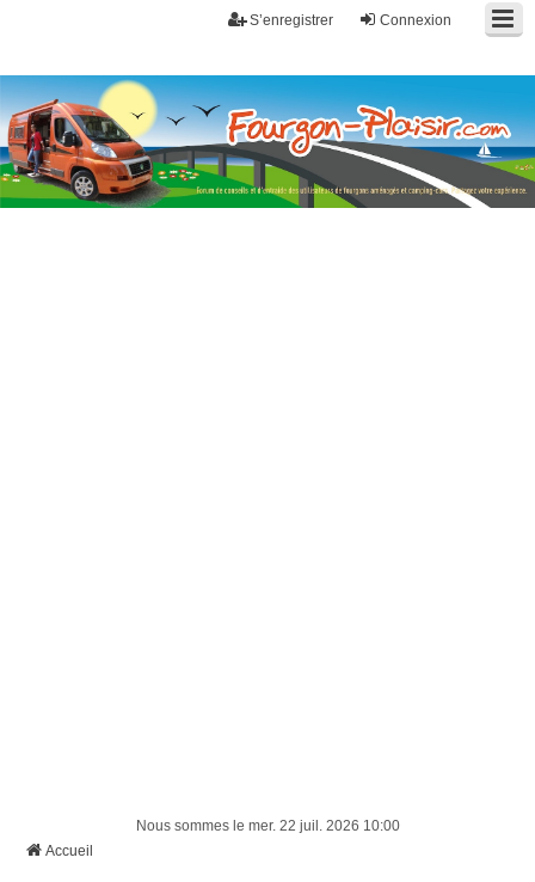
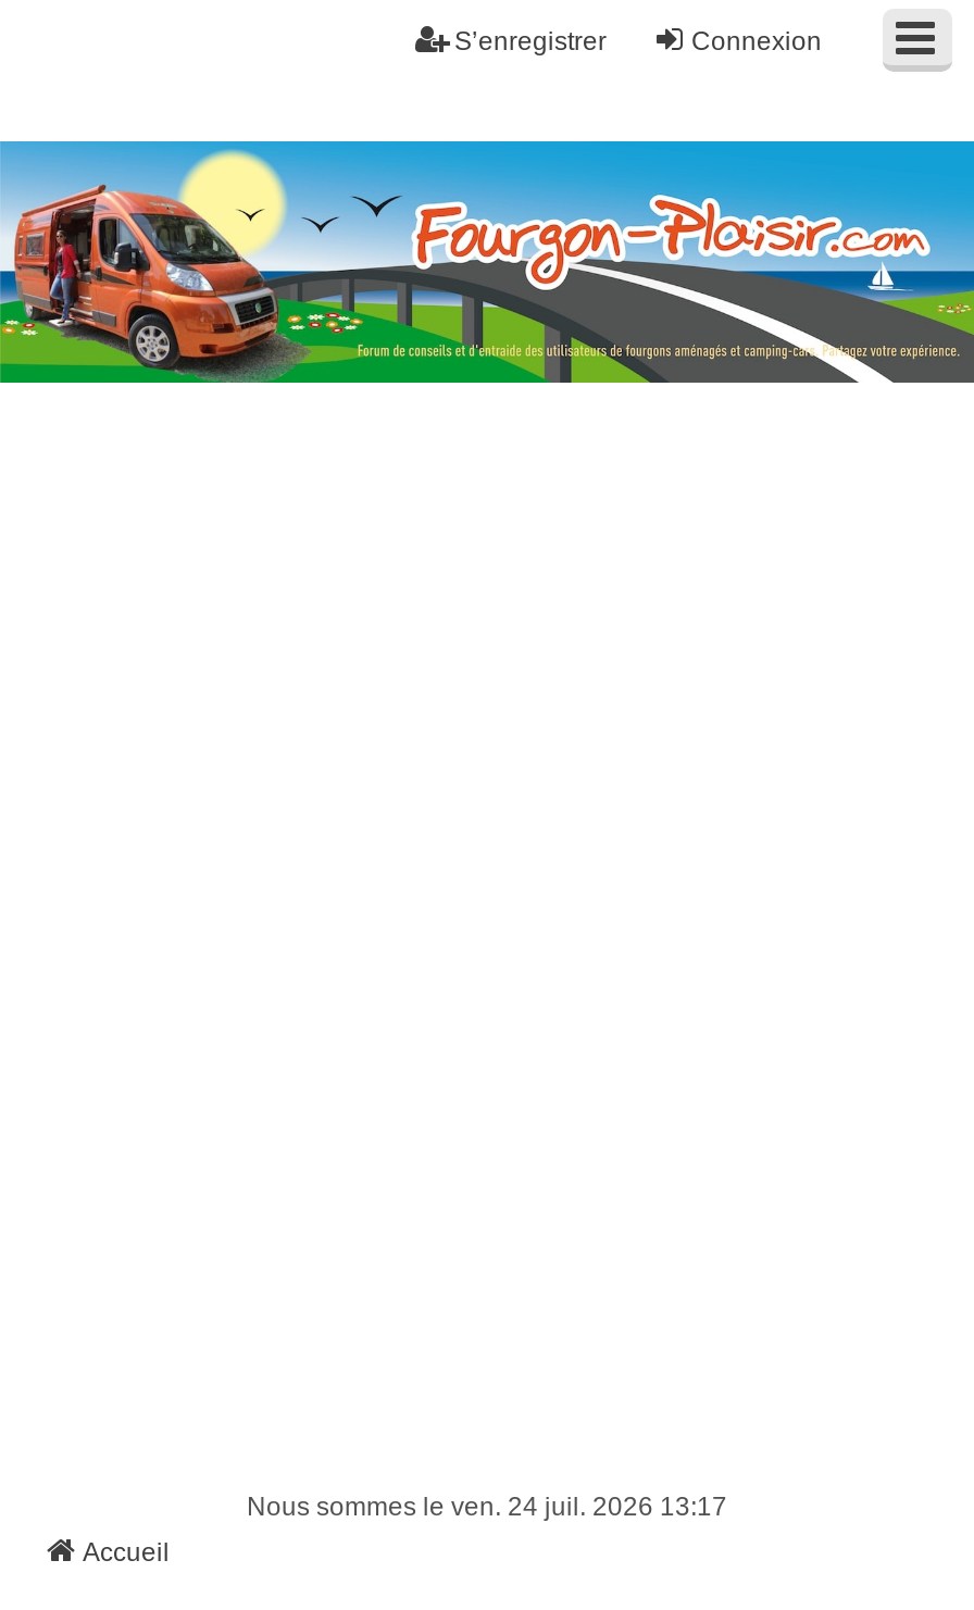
- Nous sommes le mer. 22 juil. 2026 10:00
+ Nous sommes le ven. 24 juil. 2026 13:17
